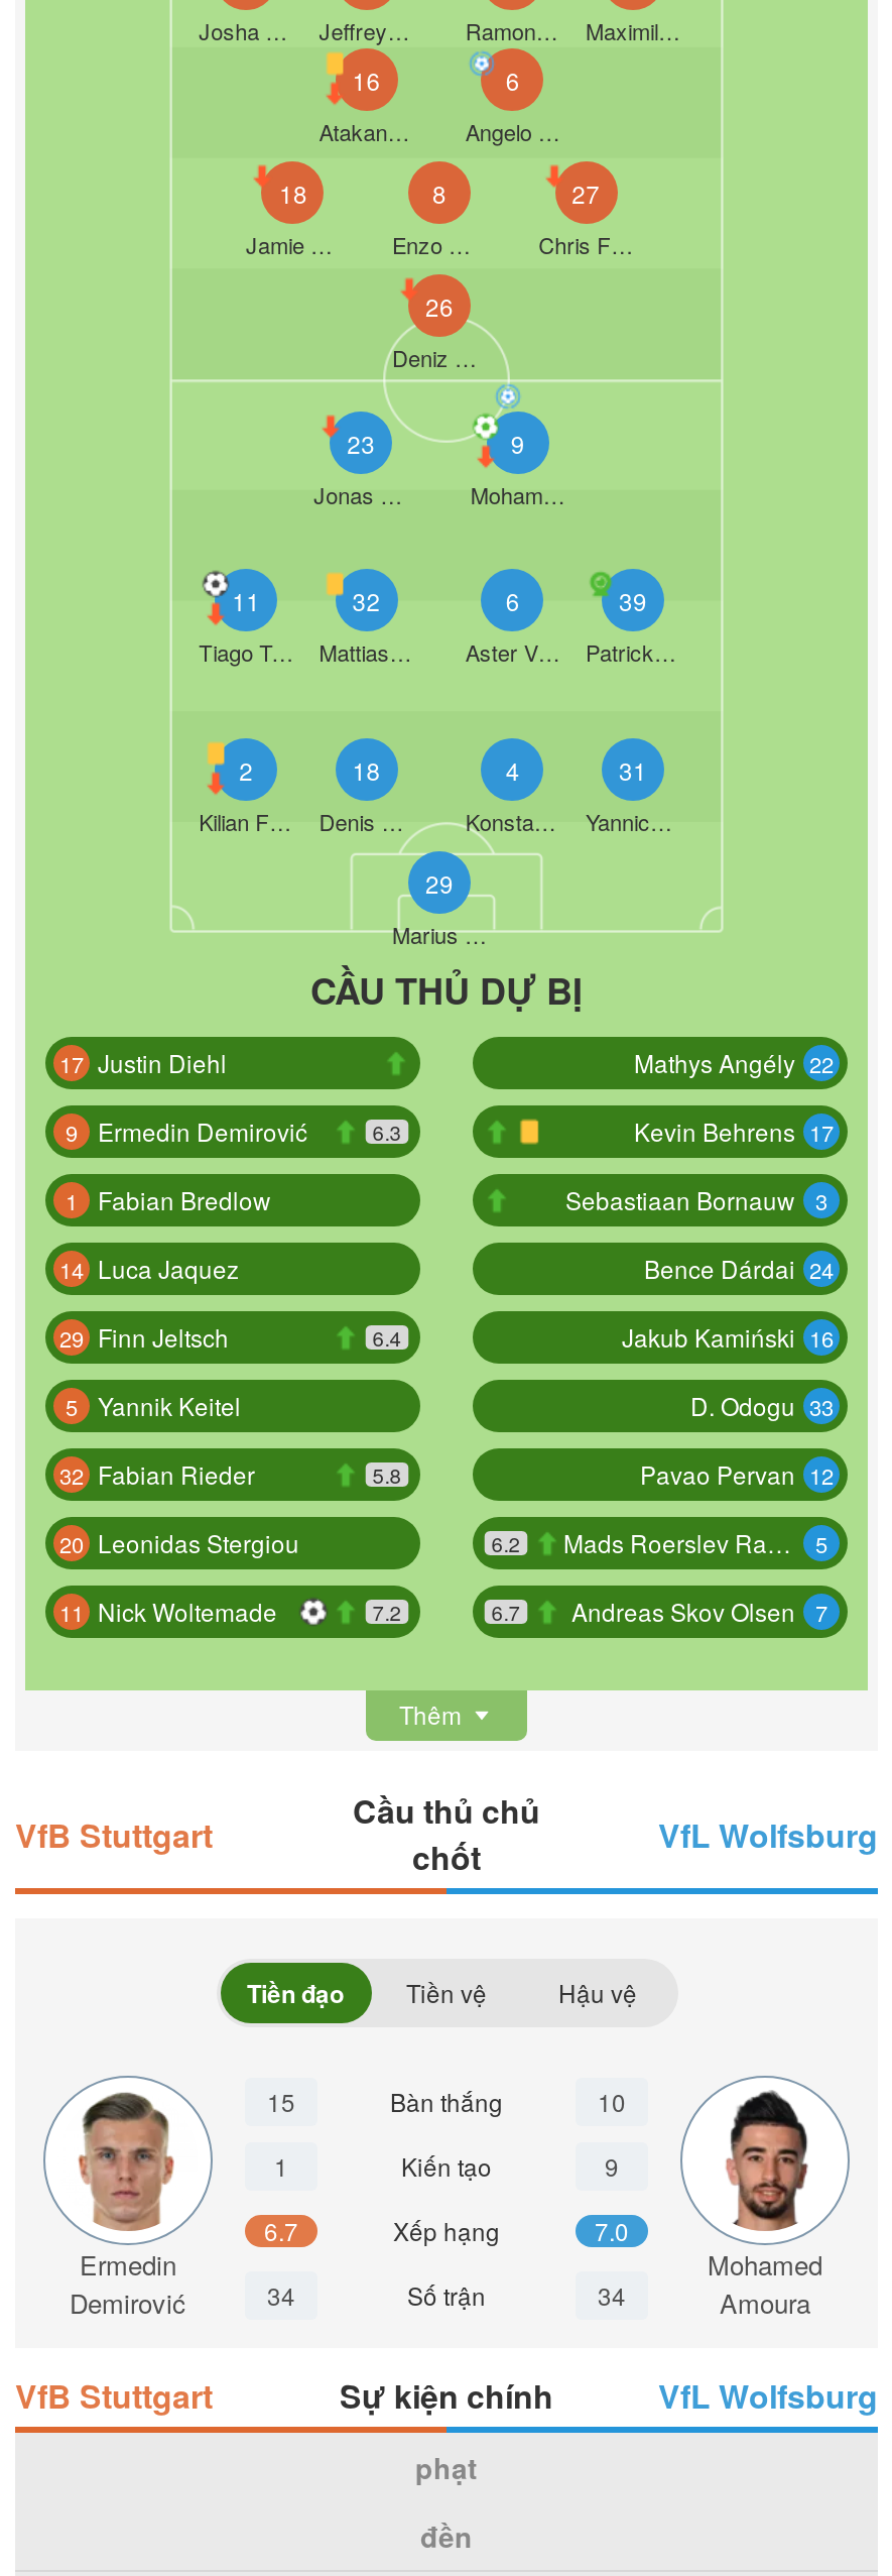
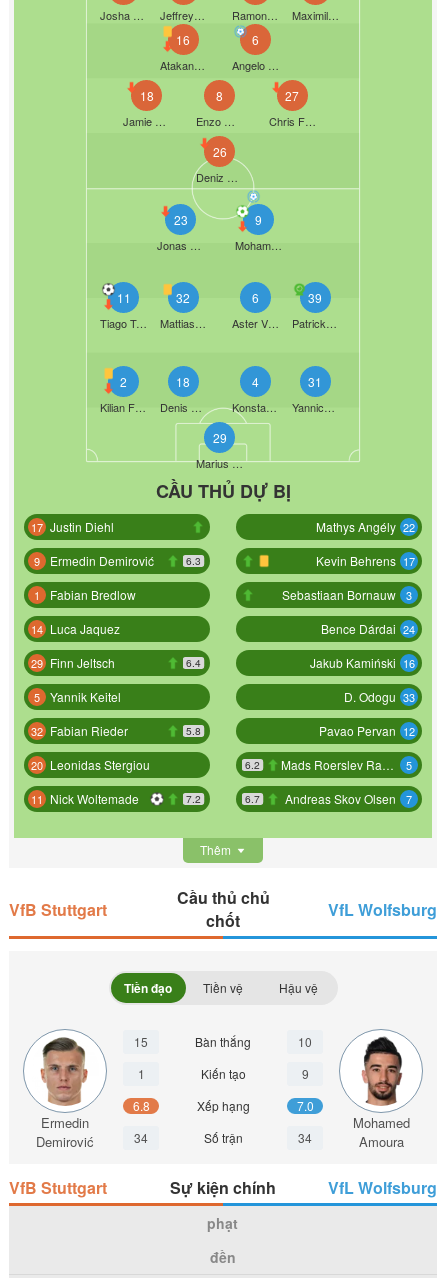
- 6.7
+ 6.8
